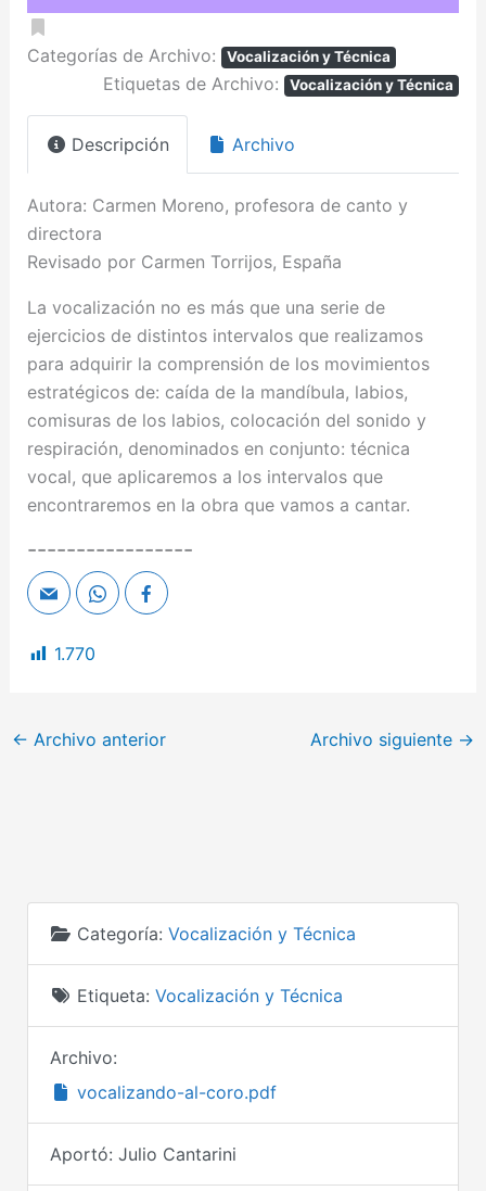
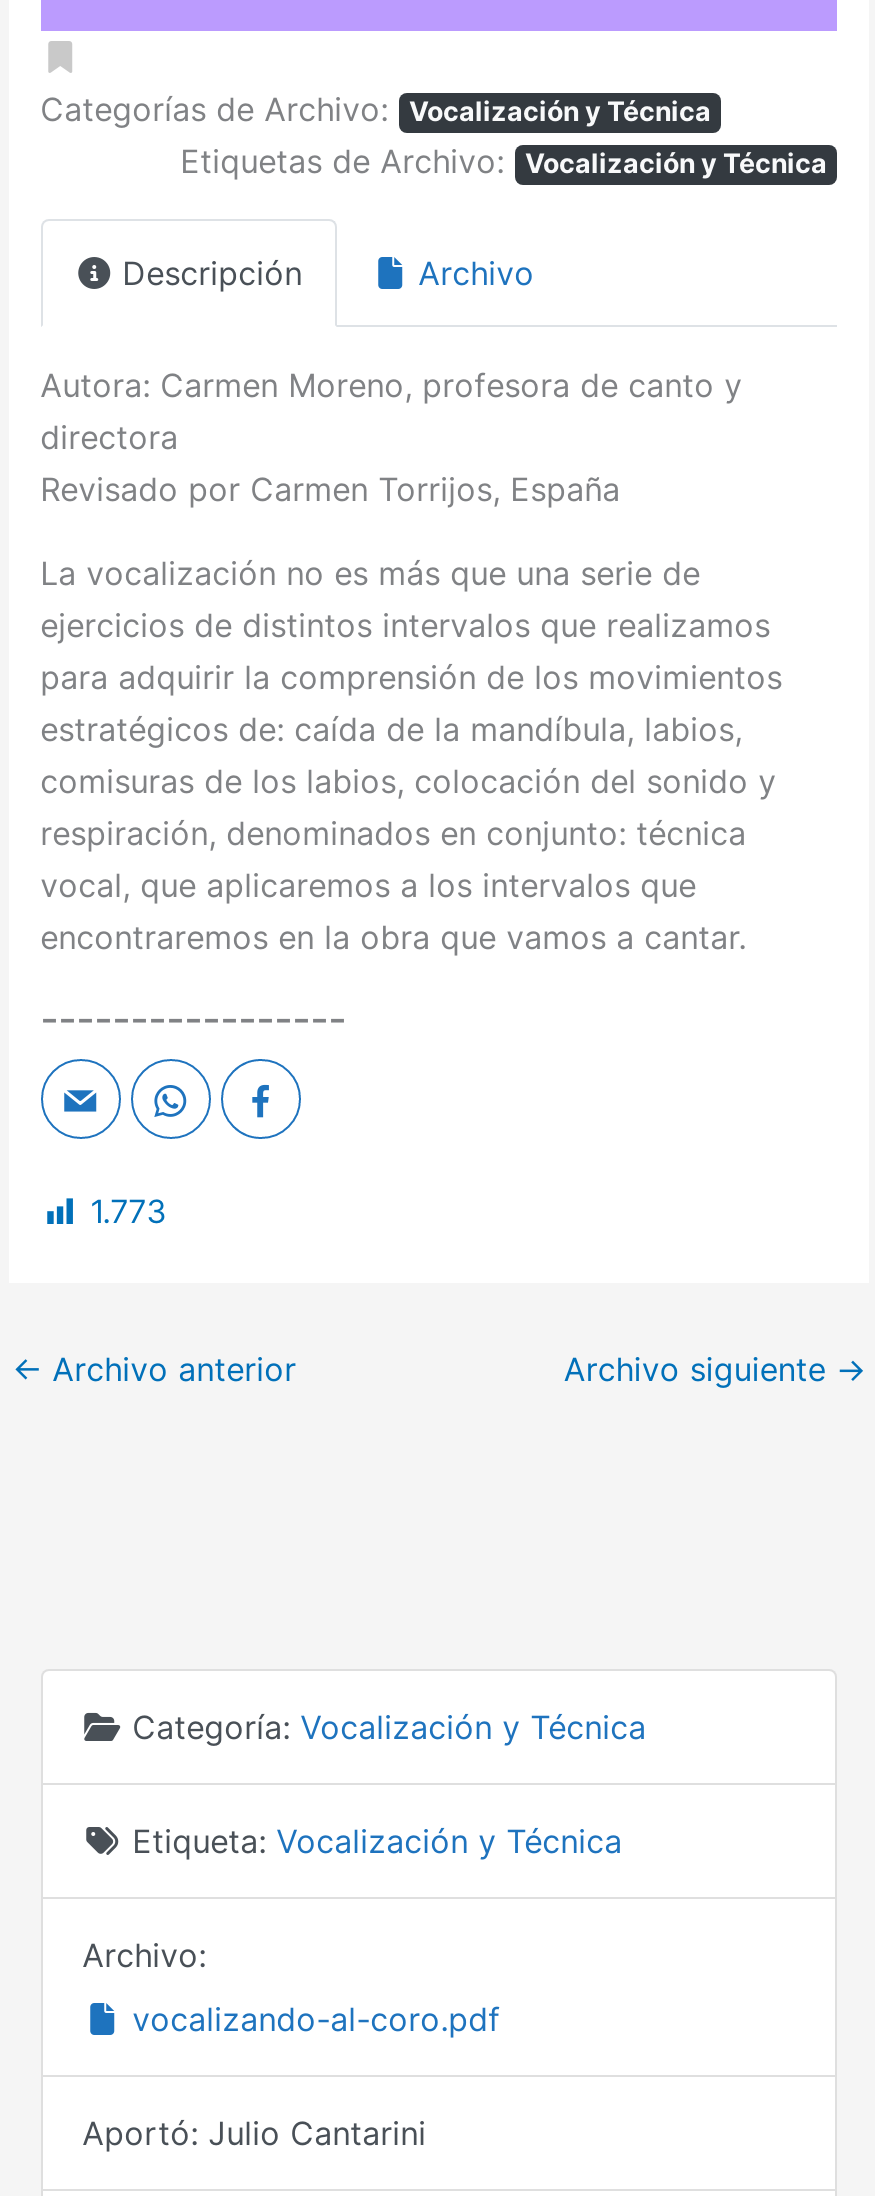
- 1.770
+ 1.773
